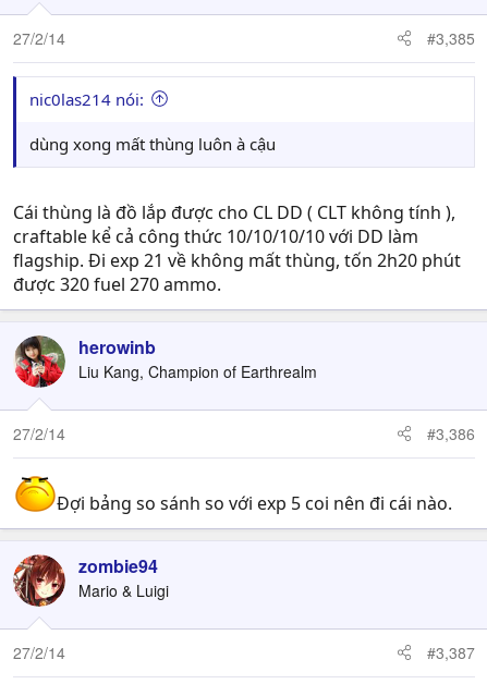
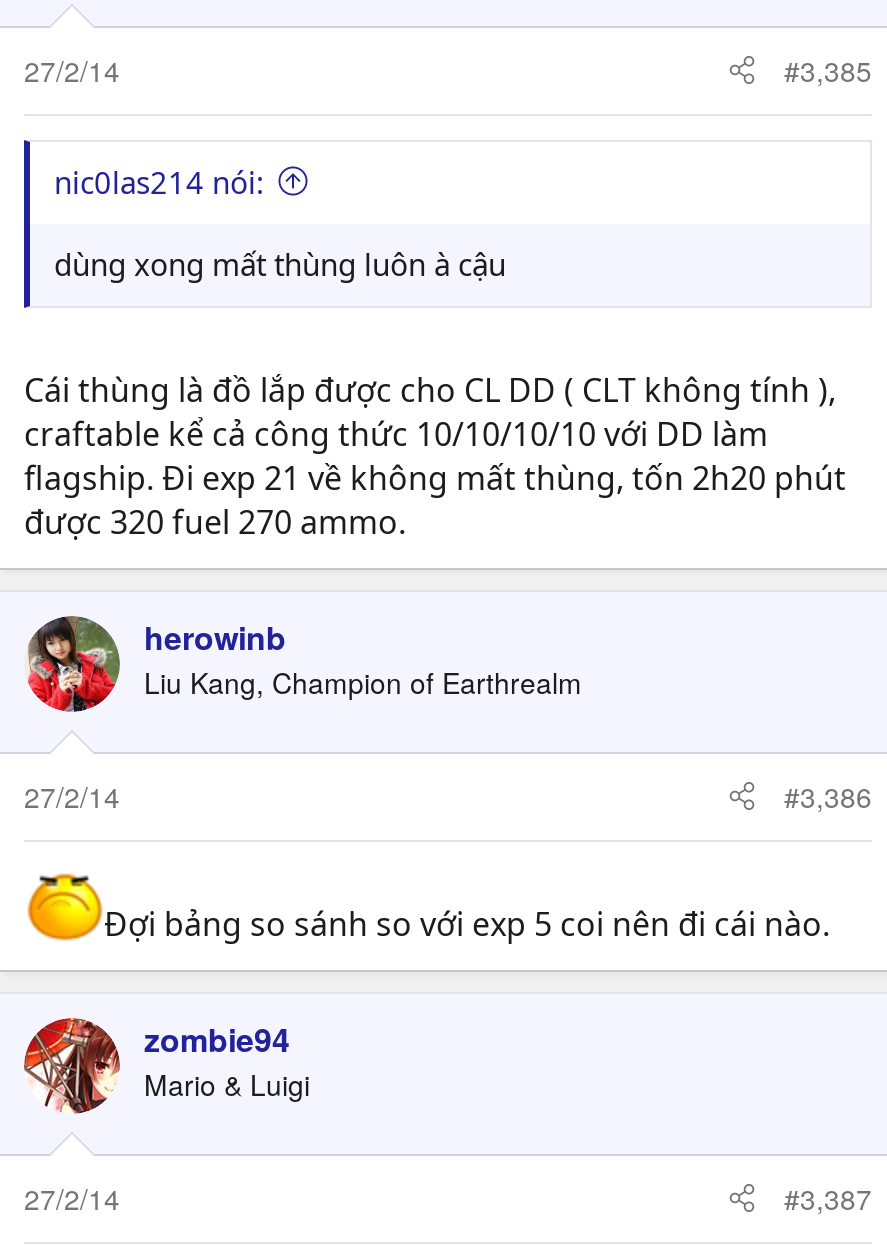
- [image]
+ [image]
